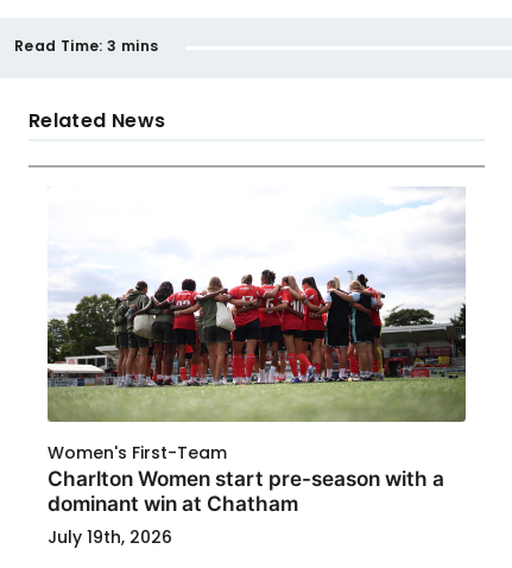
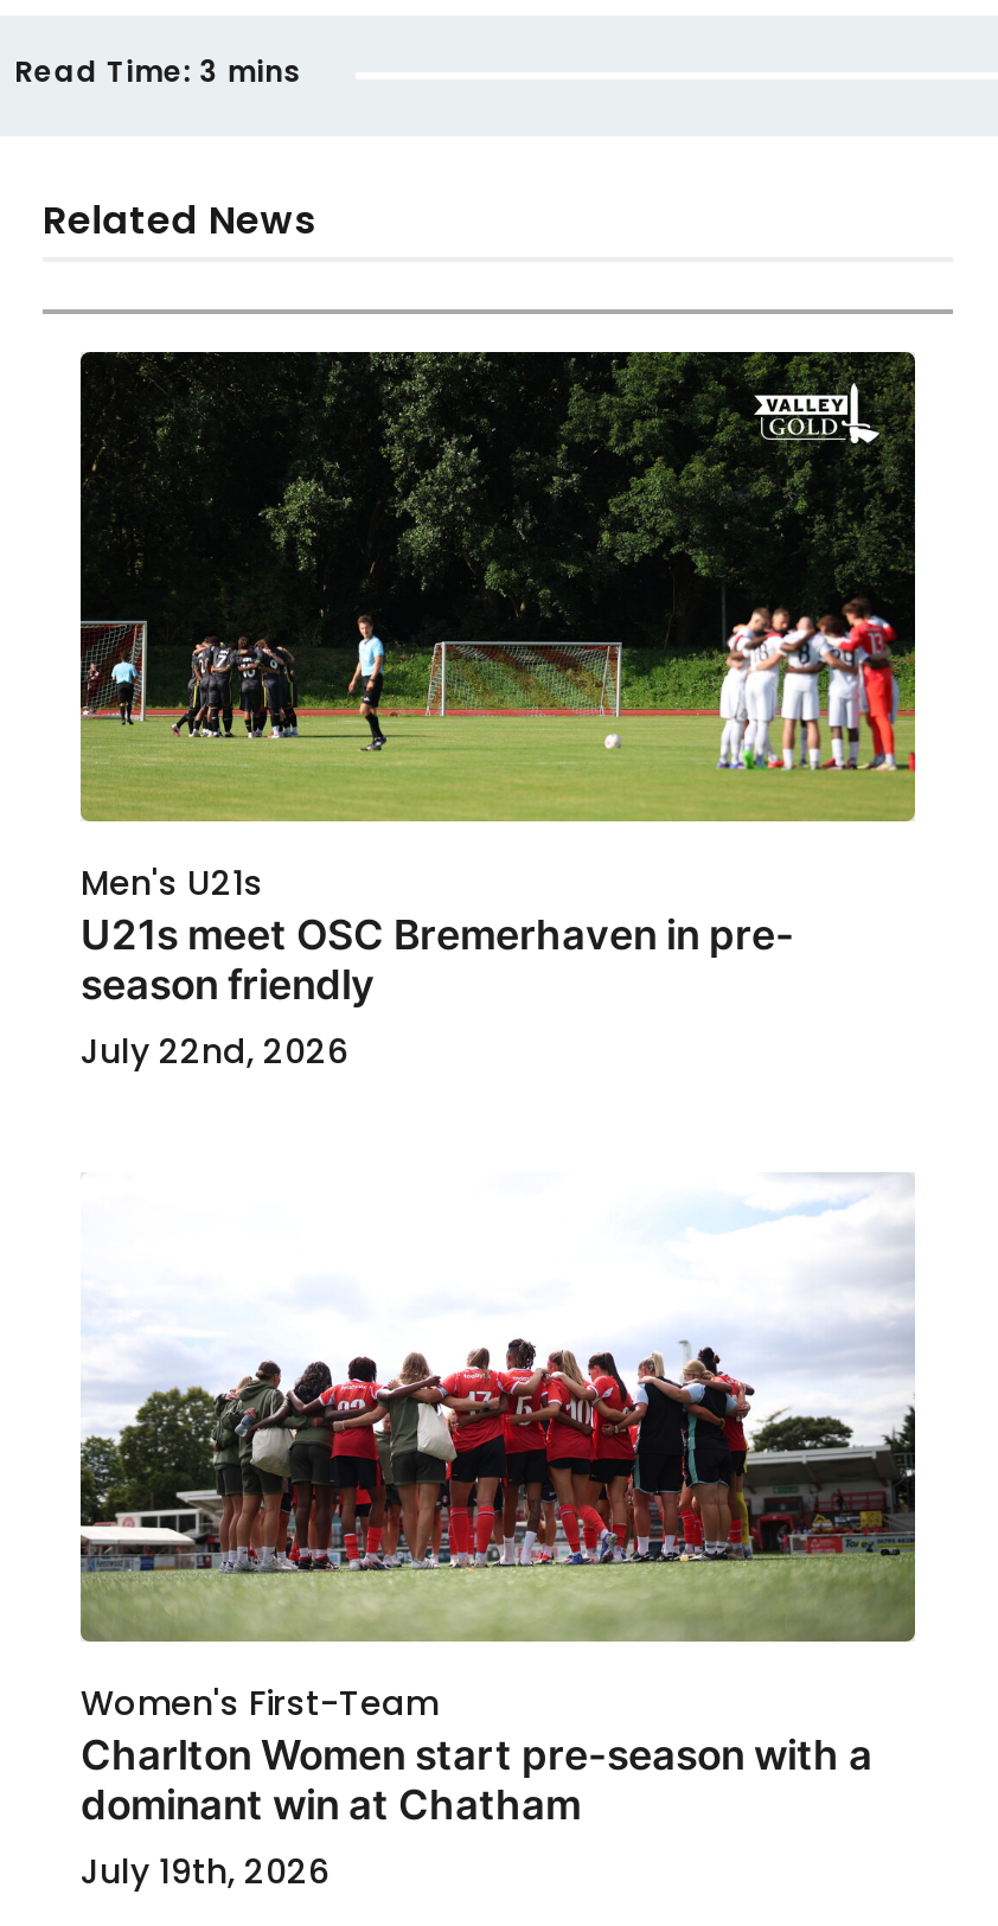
+ [image]
+ Men's U21s
+ U21s meet OSC Bremerhaven in pre-
+ season friendly
+ July 22nd, 2026
